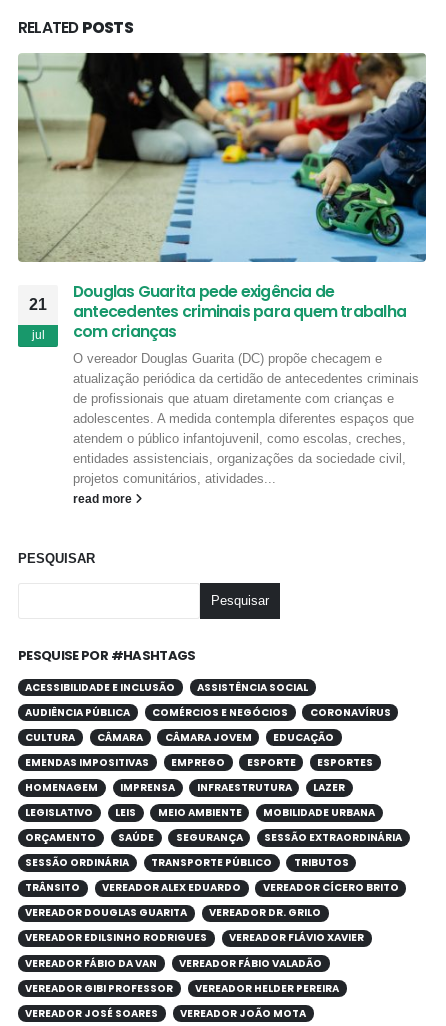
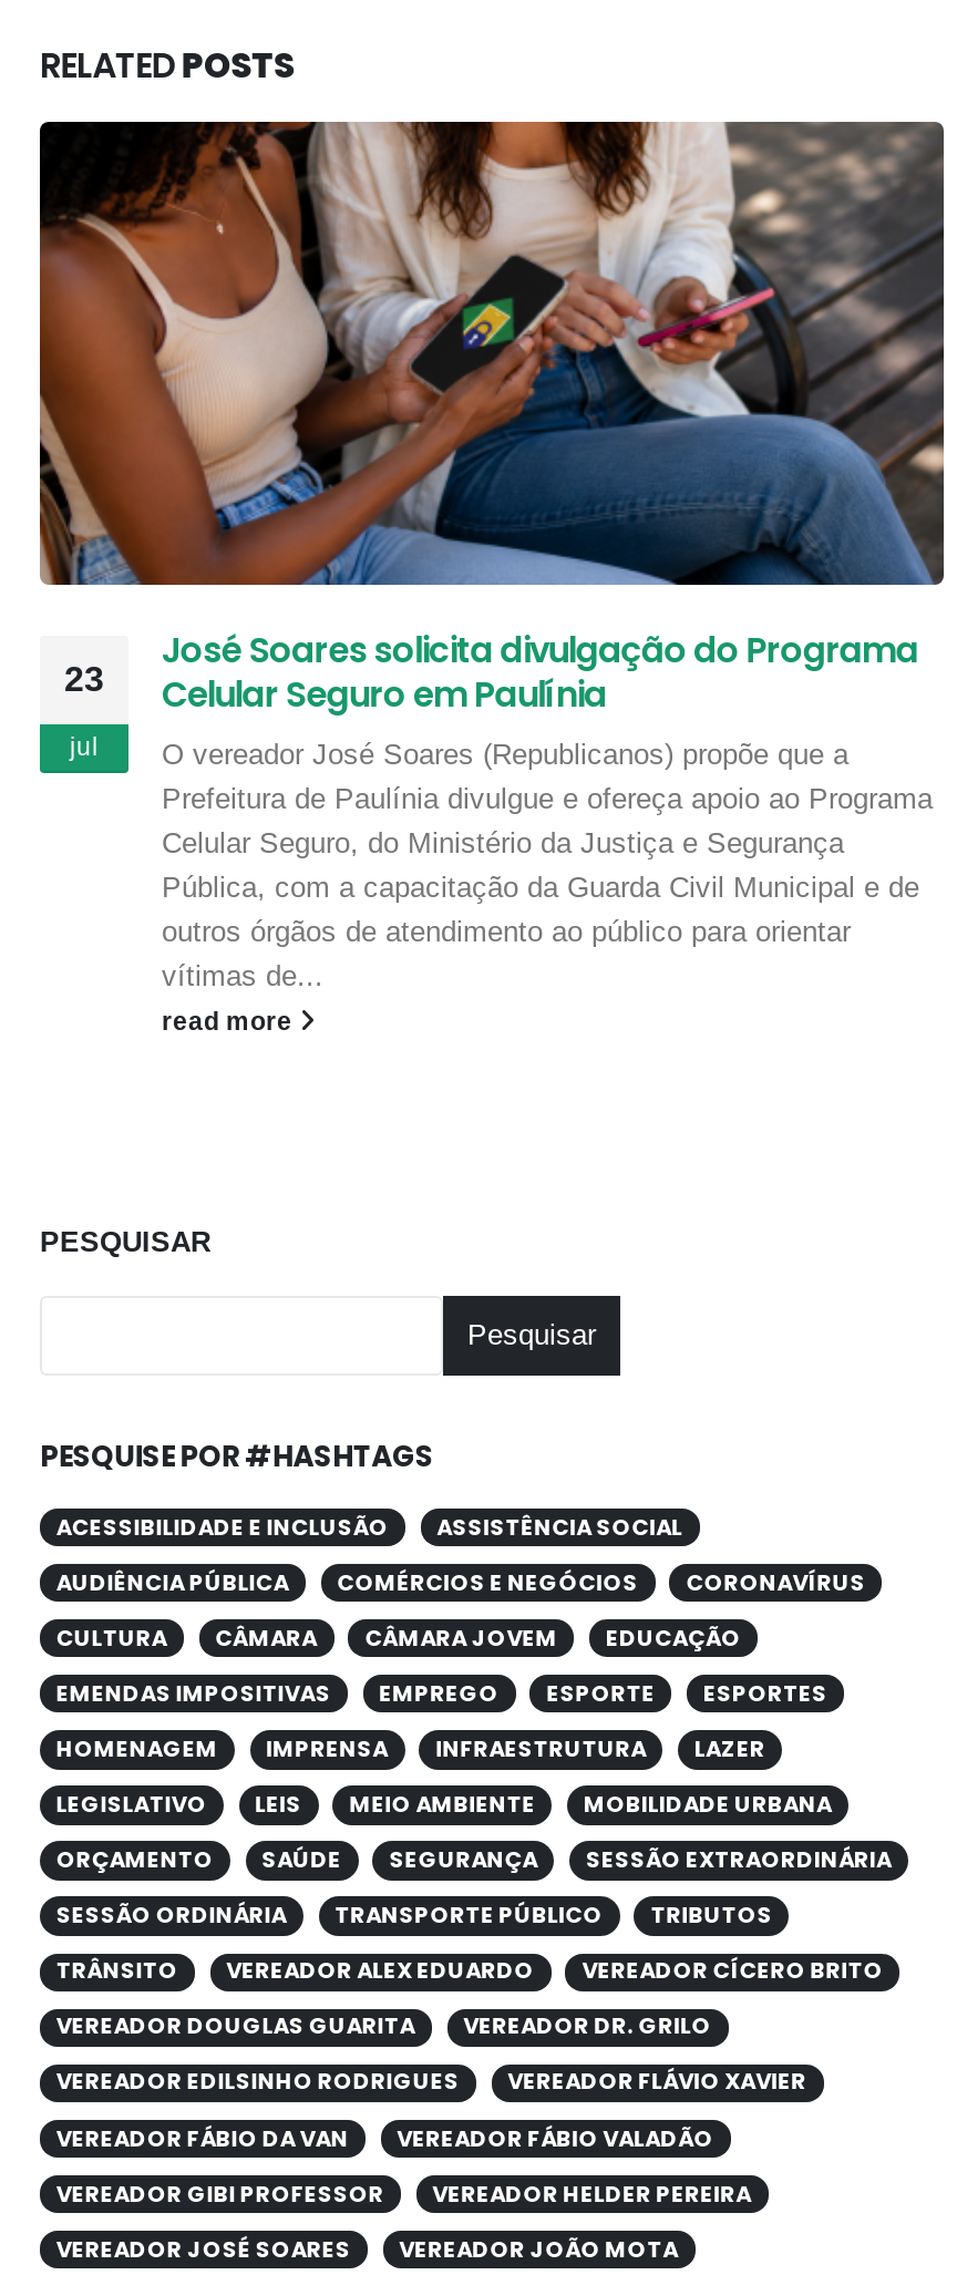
- [image]
- Douglas Guarita pede exigência de
- antecedentes criminais para quem trabalha
- com crianças
- O vereador Douglas Guarita (DC) propõe checagem e
- atualização periódica da certidão de antecedentes criminais
- de profissionais que atuam diretamente com crianças e
- adolescentes. A medida contempla diferentes espaços que
- atendem o público infantojuvenil, como escolas, creches,
- entidades assistenciais, organizações da sociedade civil,
- projetos comunitários, atividades...
+ [image]
+ José Soares solicita divulgação do Programa
+ Celular Seguro em Paulínia
+ O vereador José Soares (Republicanos) propõe que a
+ Prefeitura de Paulínia divulgue e ofereça apoio ao Programa
+ Celular Seguro, do Ministério da Justiça e Segurança
+ Pública, com a capacitação da Guarda Civil Municipal e de
+ outros órgãos de atendimento ao público para orientar
+ vítimas de...

- 21
+ 23

moved up: read more
